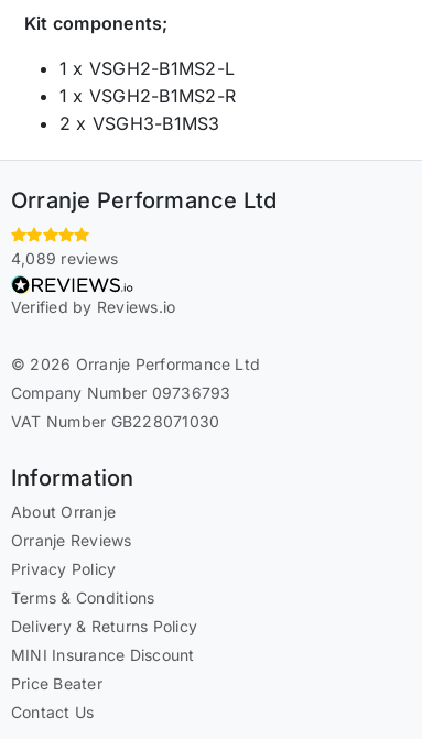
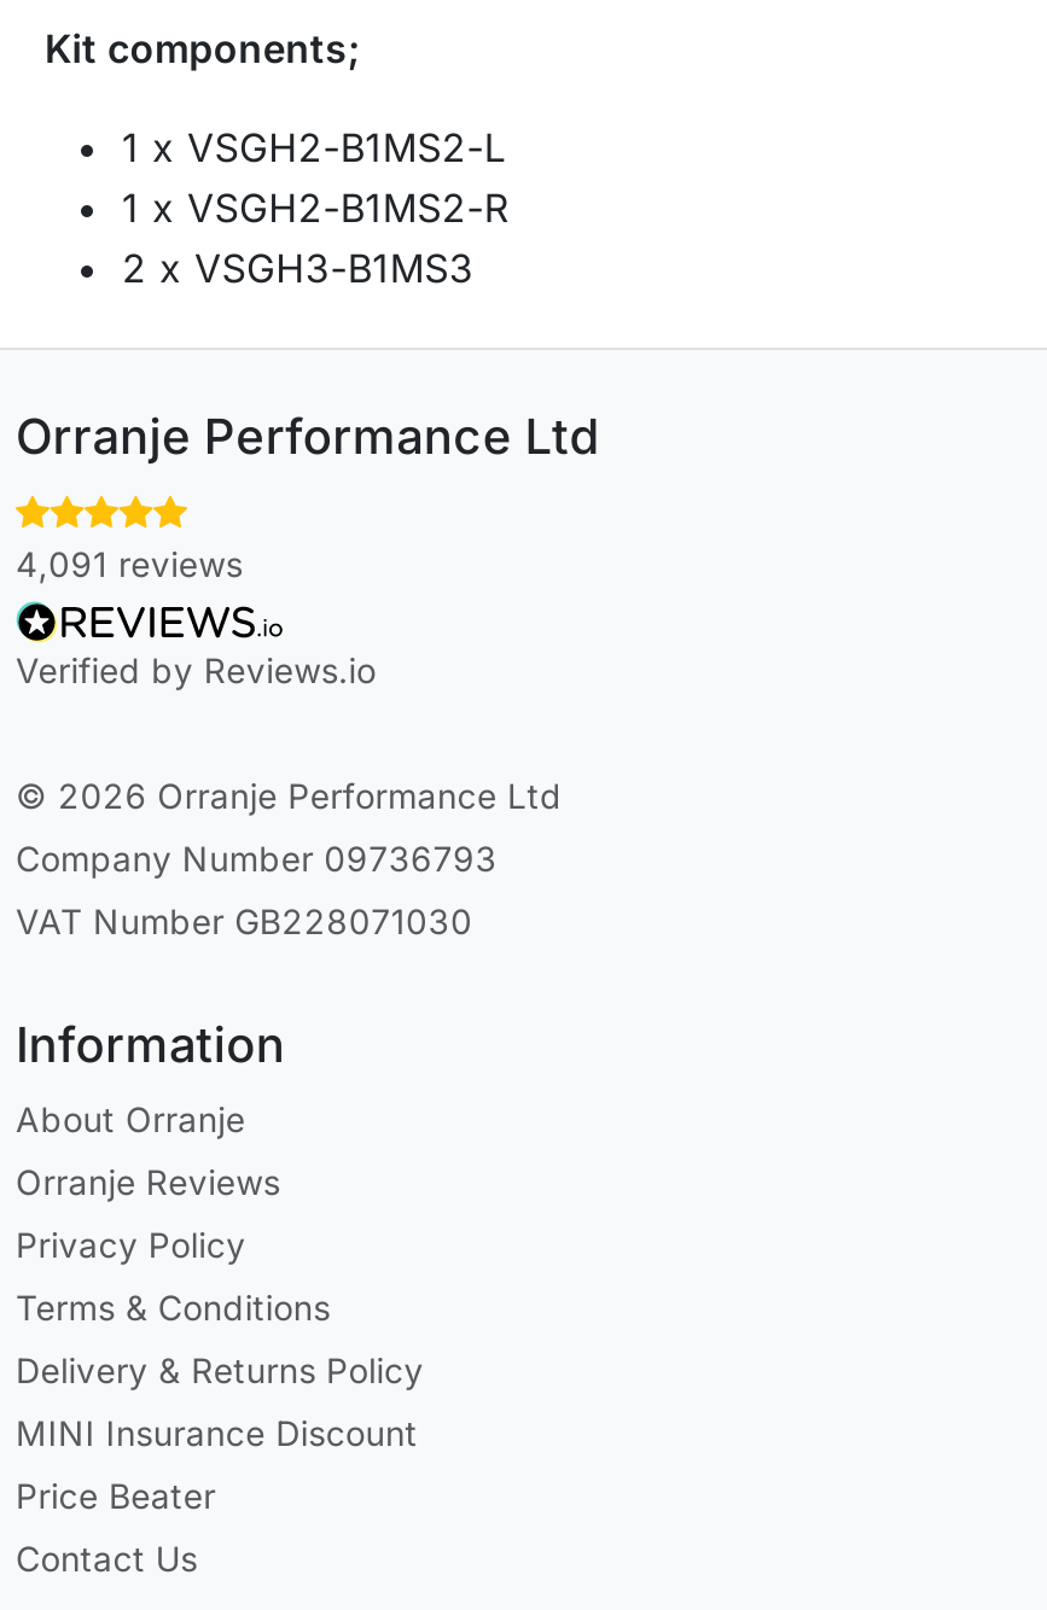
- 4,089 reviews
+ 4,091 reviews
